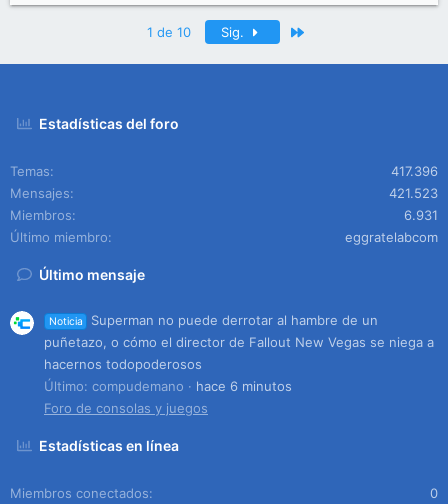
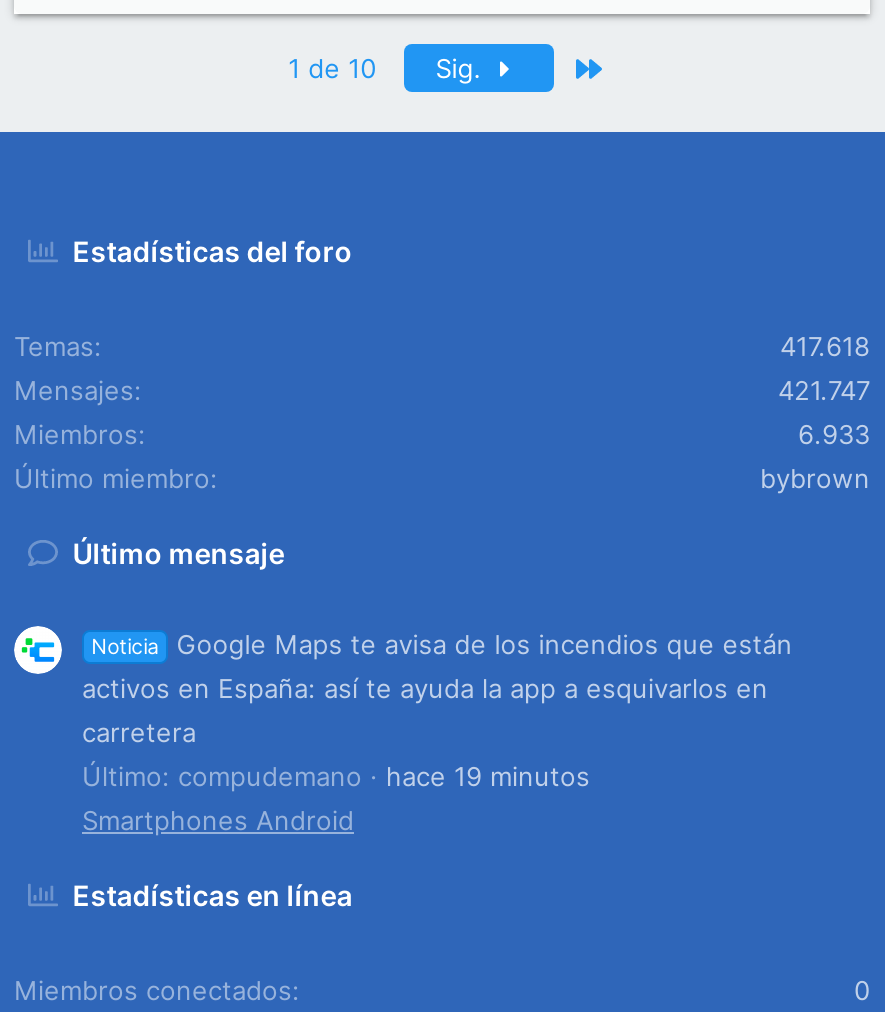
- 417.396
+ 417.618

- 421.523
+ 421.747

- 6.931
+ 6.933

- eggratelabcom
+ bybrown

- Superman no puede derrotar al hambre de un
- puñetazo, o cómo el director de Fallout New Vegas se niega a
- hacernos todopoderosos
+ Google Maps te avisa de los incendios que están
+ activos en España: así te ayuda la app a esquivarlos en
+ carretera

- hace 6 minutos
- Foro de consolas y juegos
+ hace 19 minutos
+ Smartphones Android
